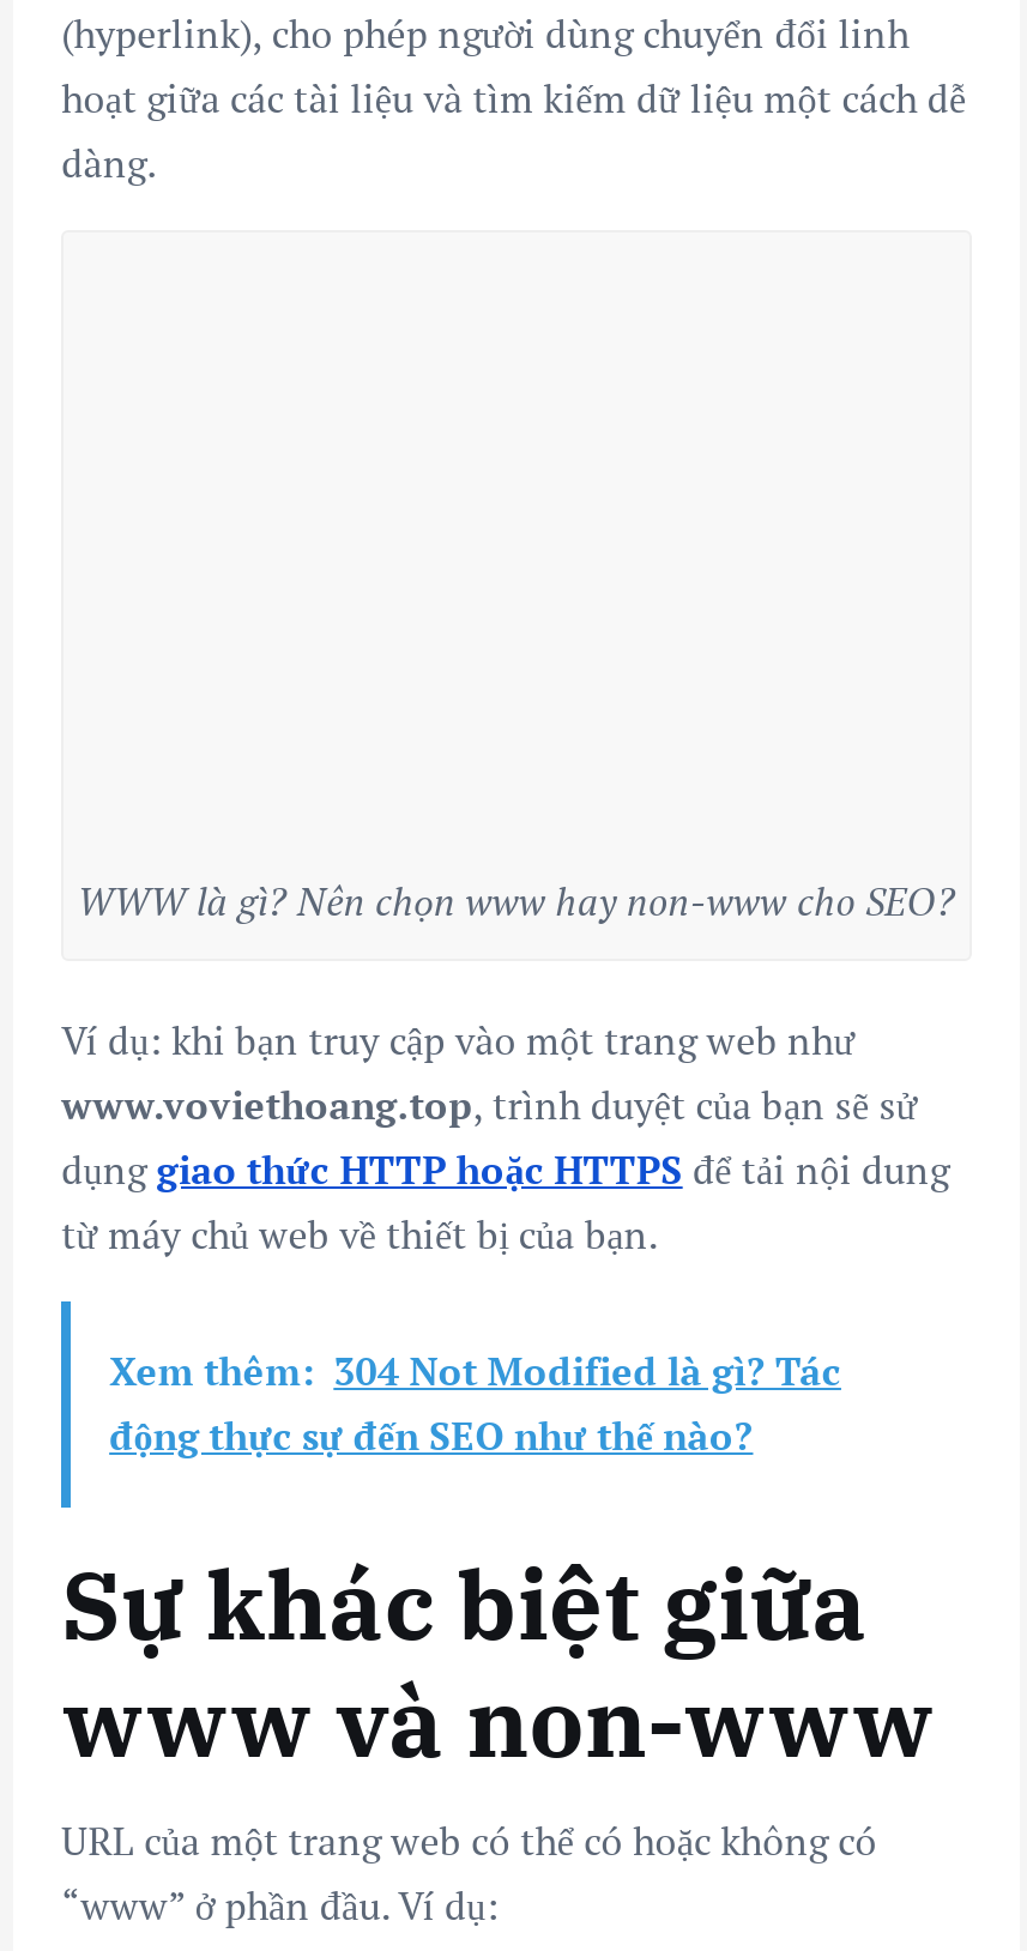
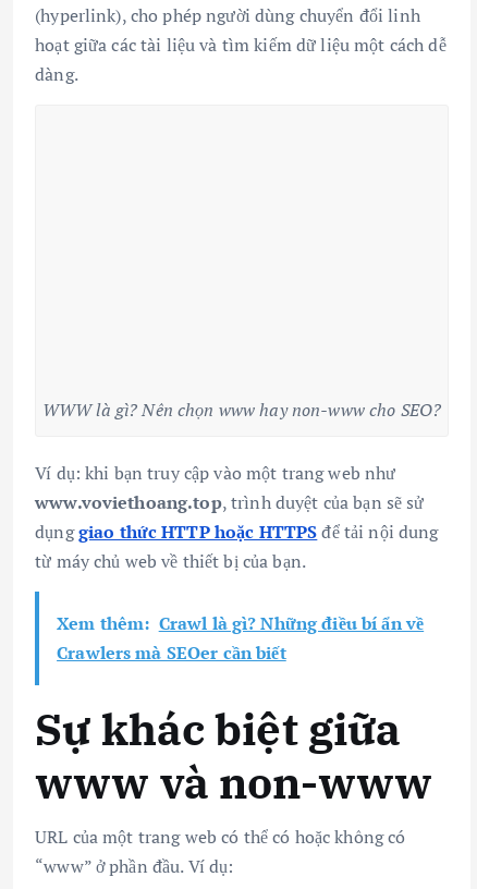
- Xem thêm: 304 Not Modified là gì? Tác
- động thực sự đến SEO như thế nào?
+ Xem thêm: Crawl là gì? Những điều bí ẩn về
+ Crawlers mà SEOer cần biết
